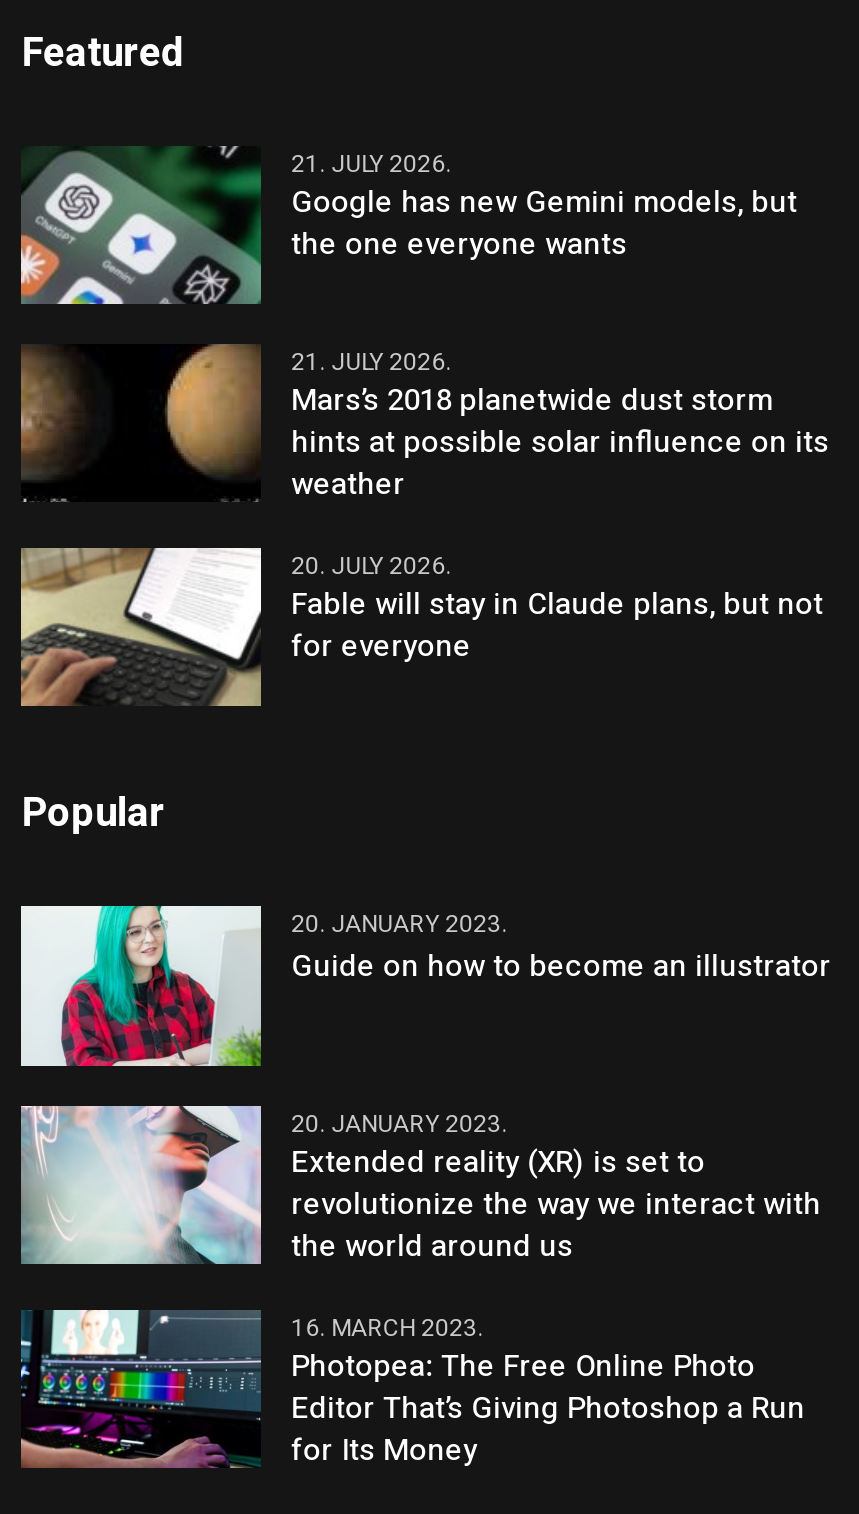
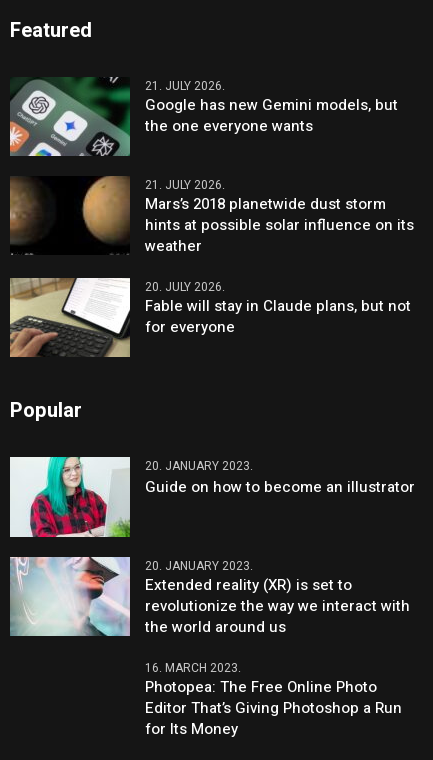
- [image]
